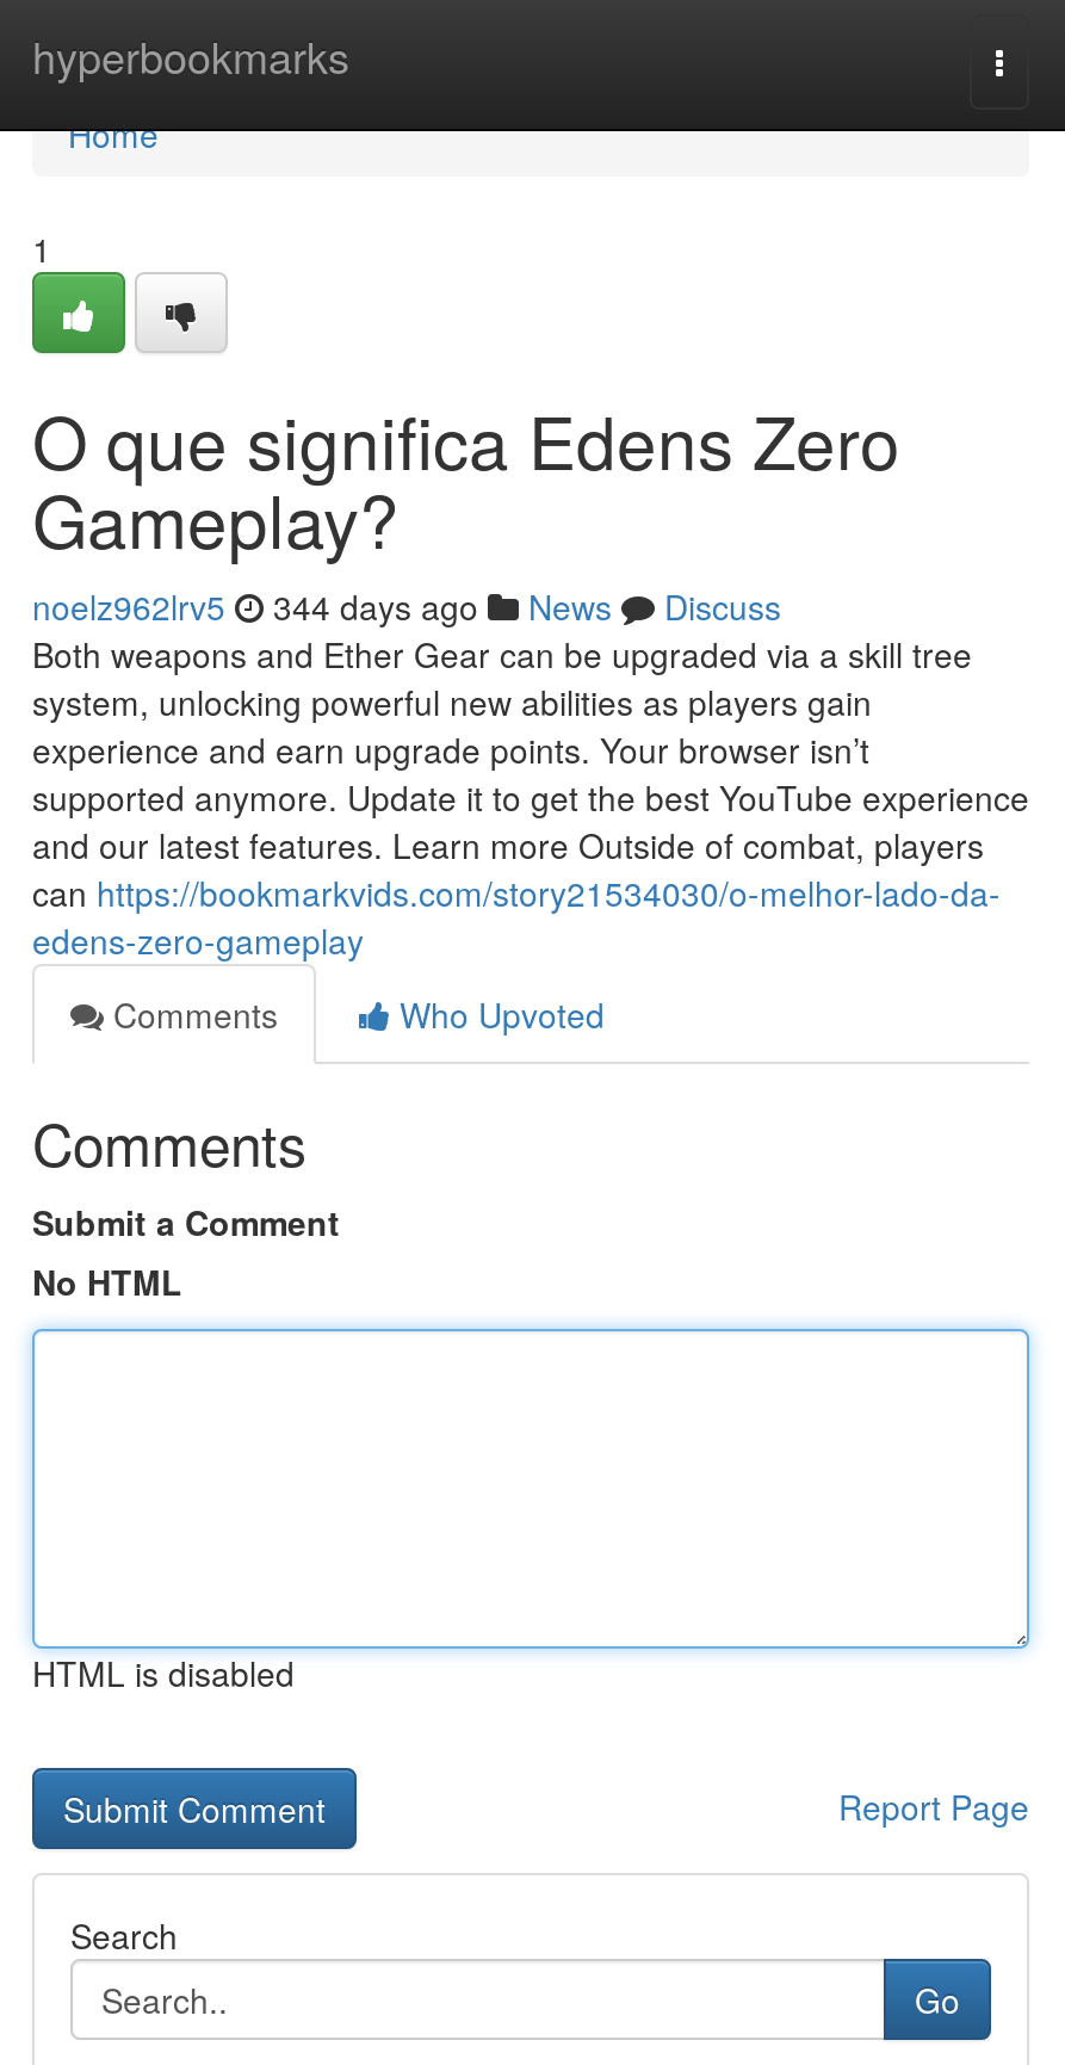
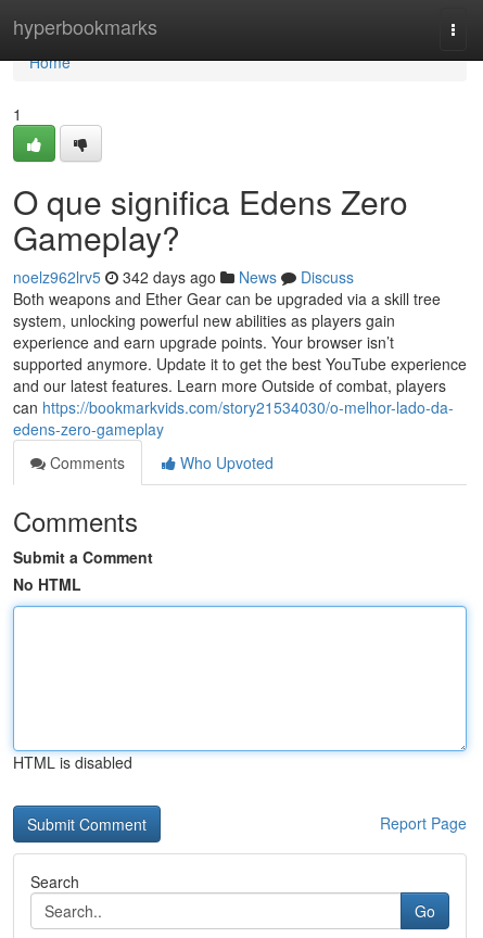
- noelz962lrv5 344 days ago News Discuss
+ noelz962lrv5 342 days ago News Discuss
